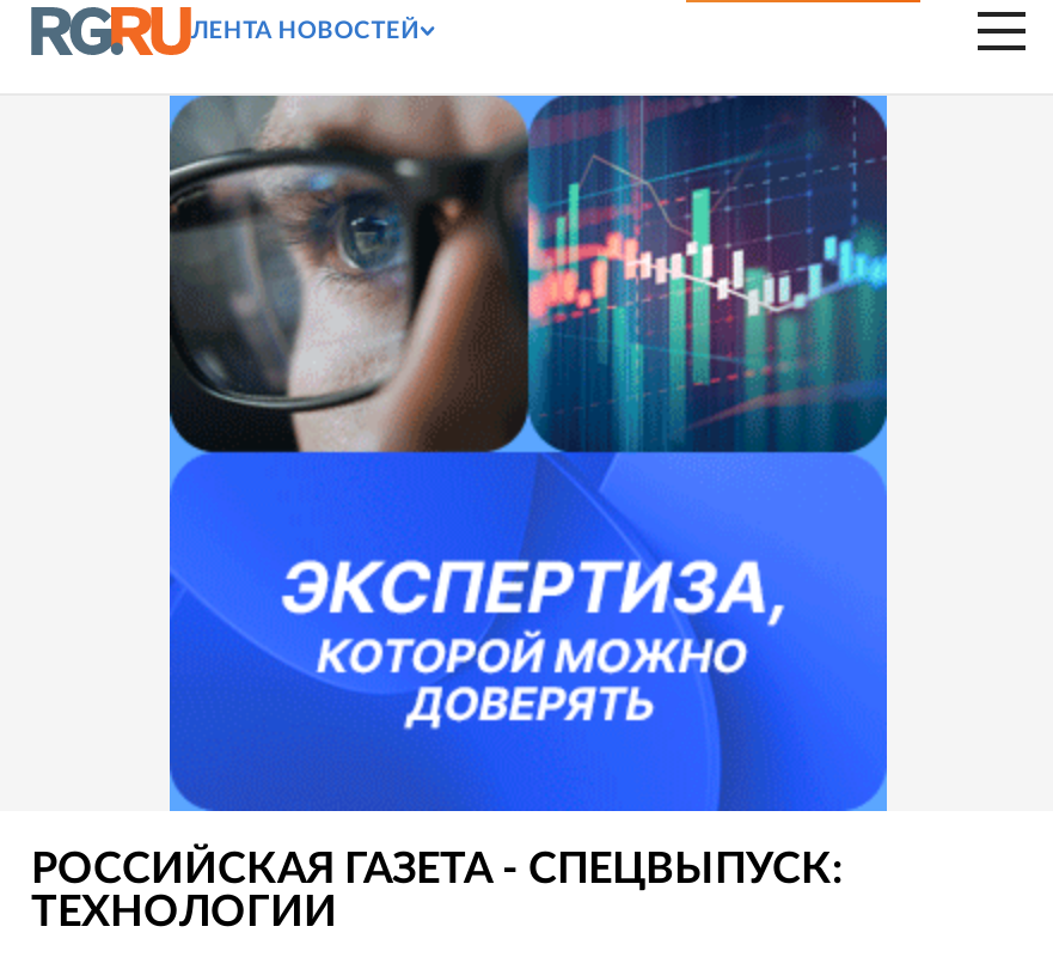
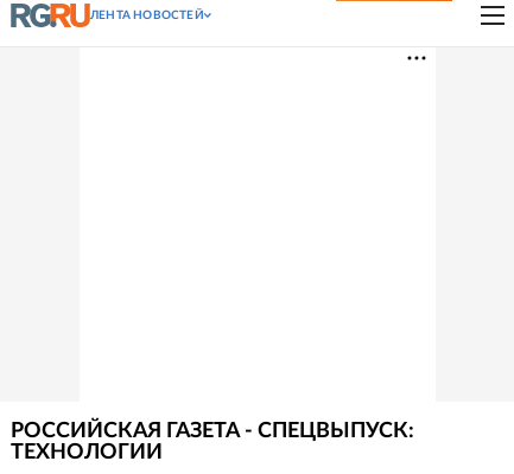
- [image]
